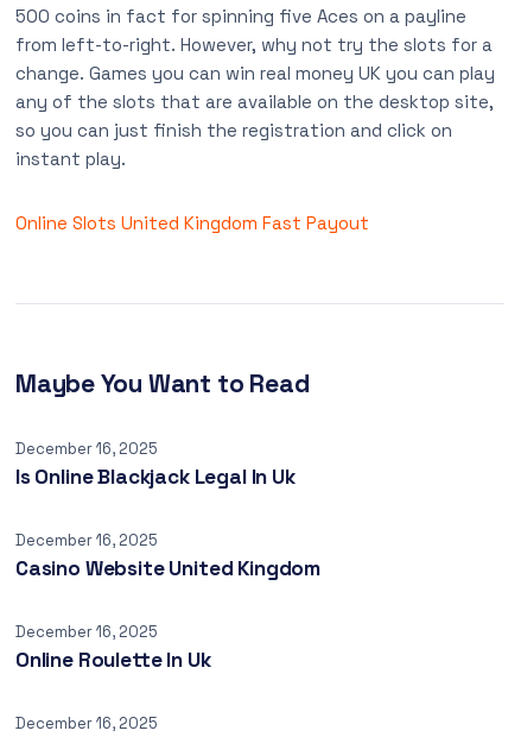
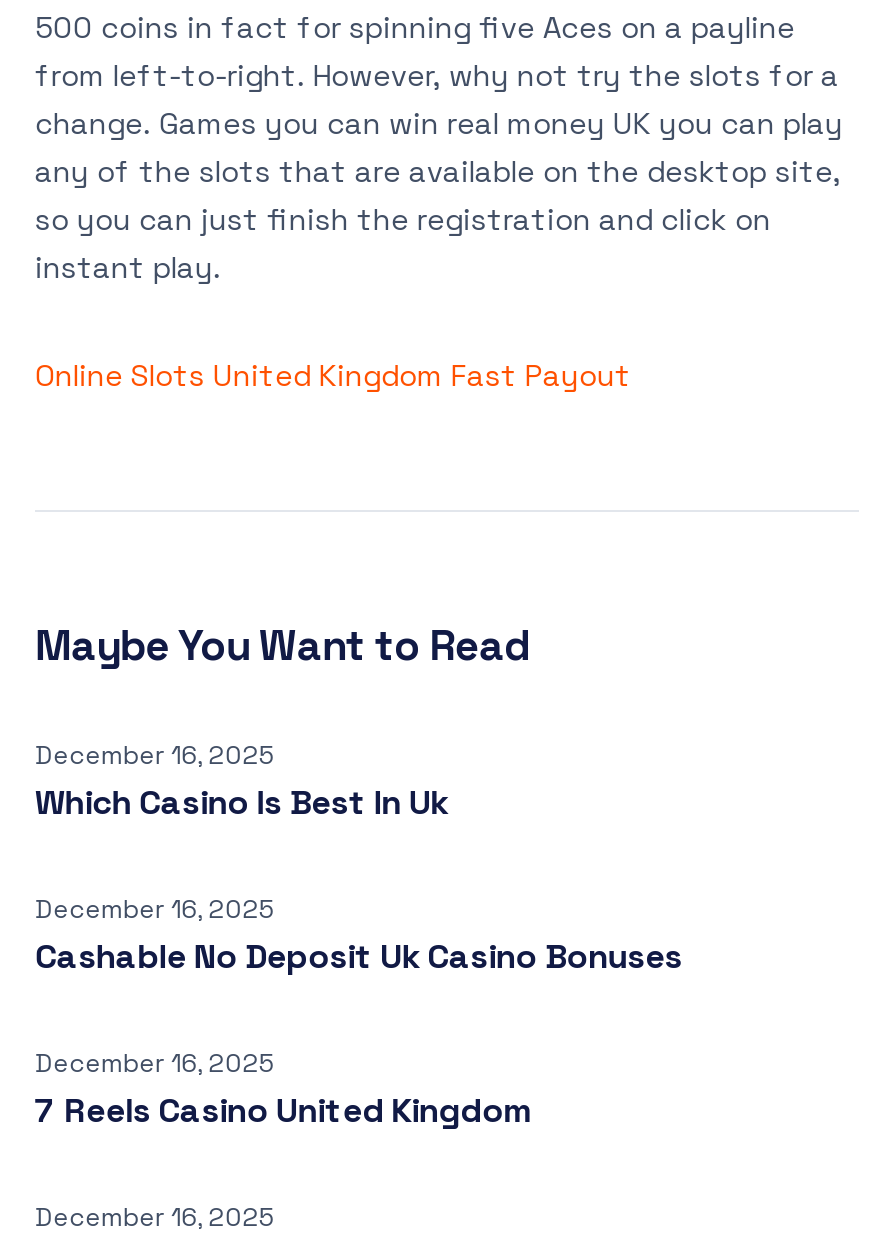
- Is Online Blackjack Legal In Uk
+ Which Casino Is Best In Uk

- Casino Website United Kingdom
+ Cashable No Deposit Uk Casino Bonuses

- Online Roulette In Uk
+ 7 Reels Casino United Kingdom
